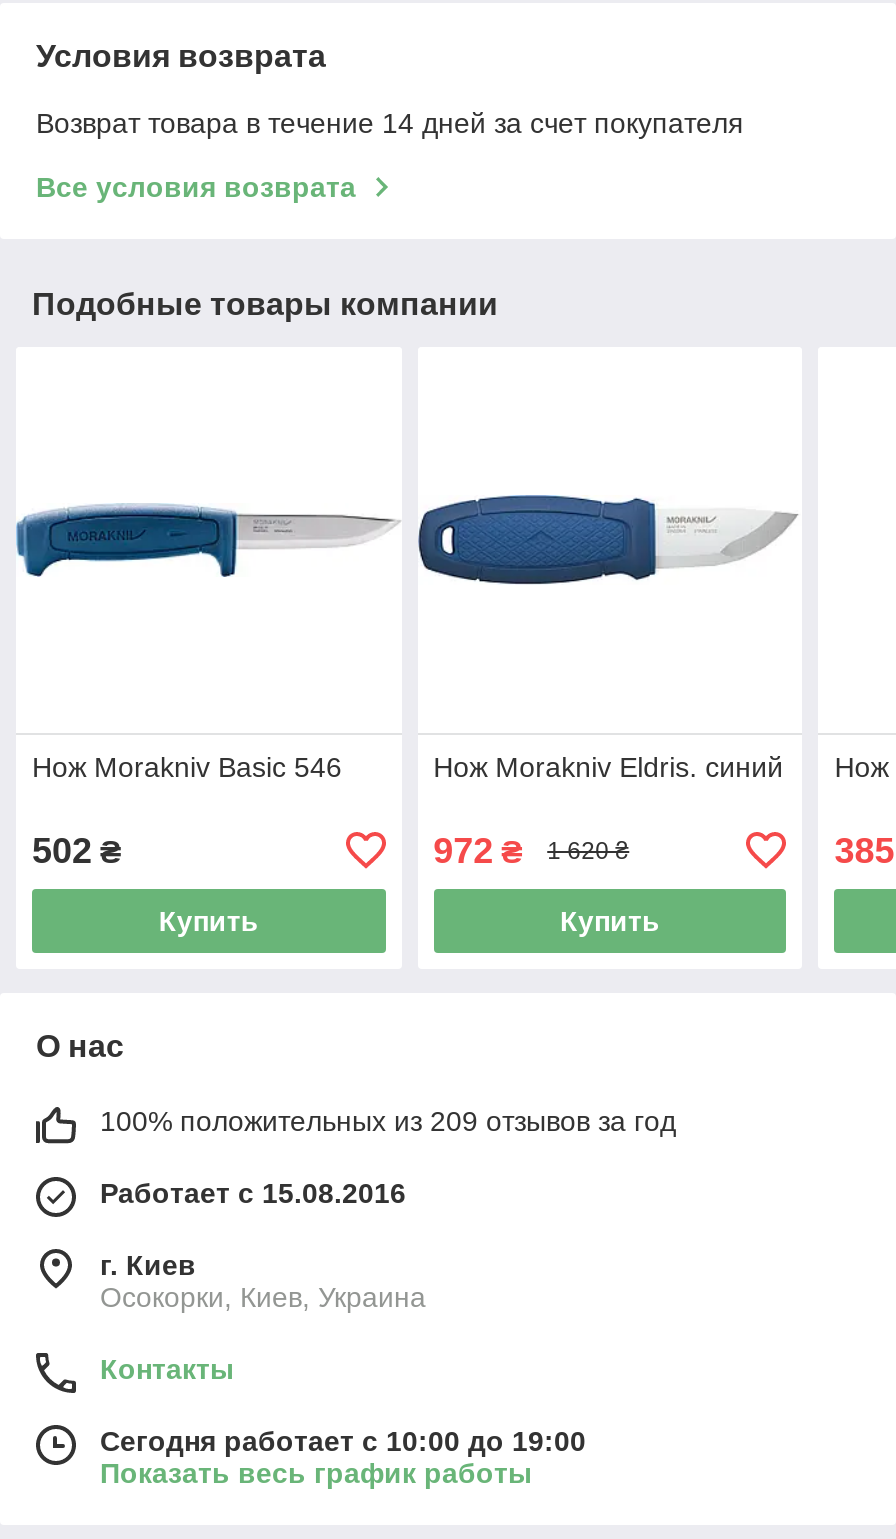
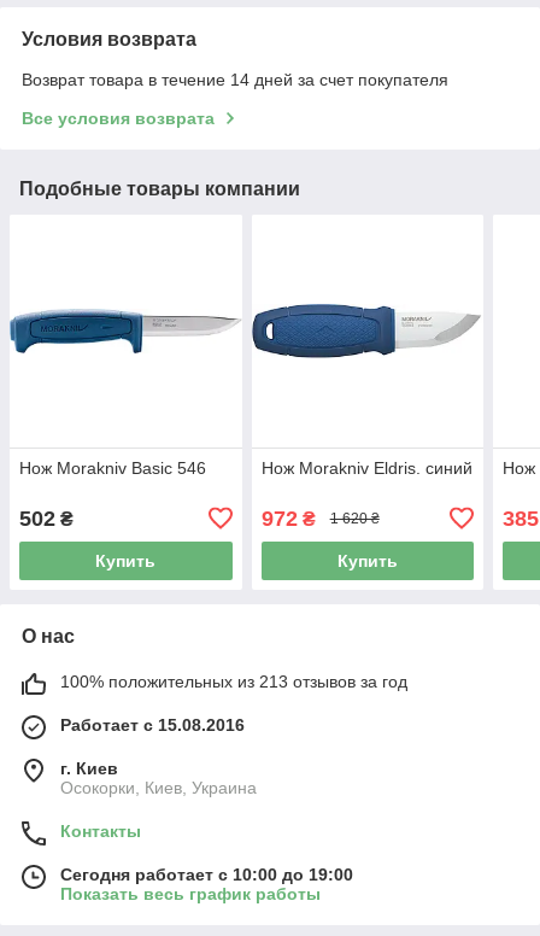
- 100% положительных из 209 отзывов за год
+ 100% положительных из 213 отзывов за год
